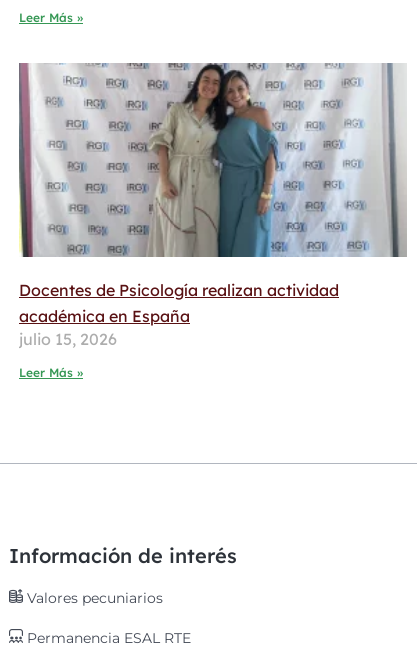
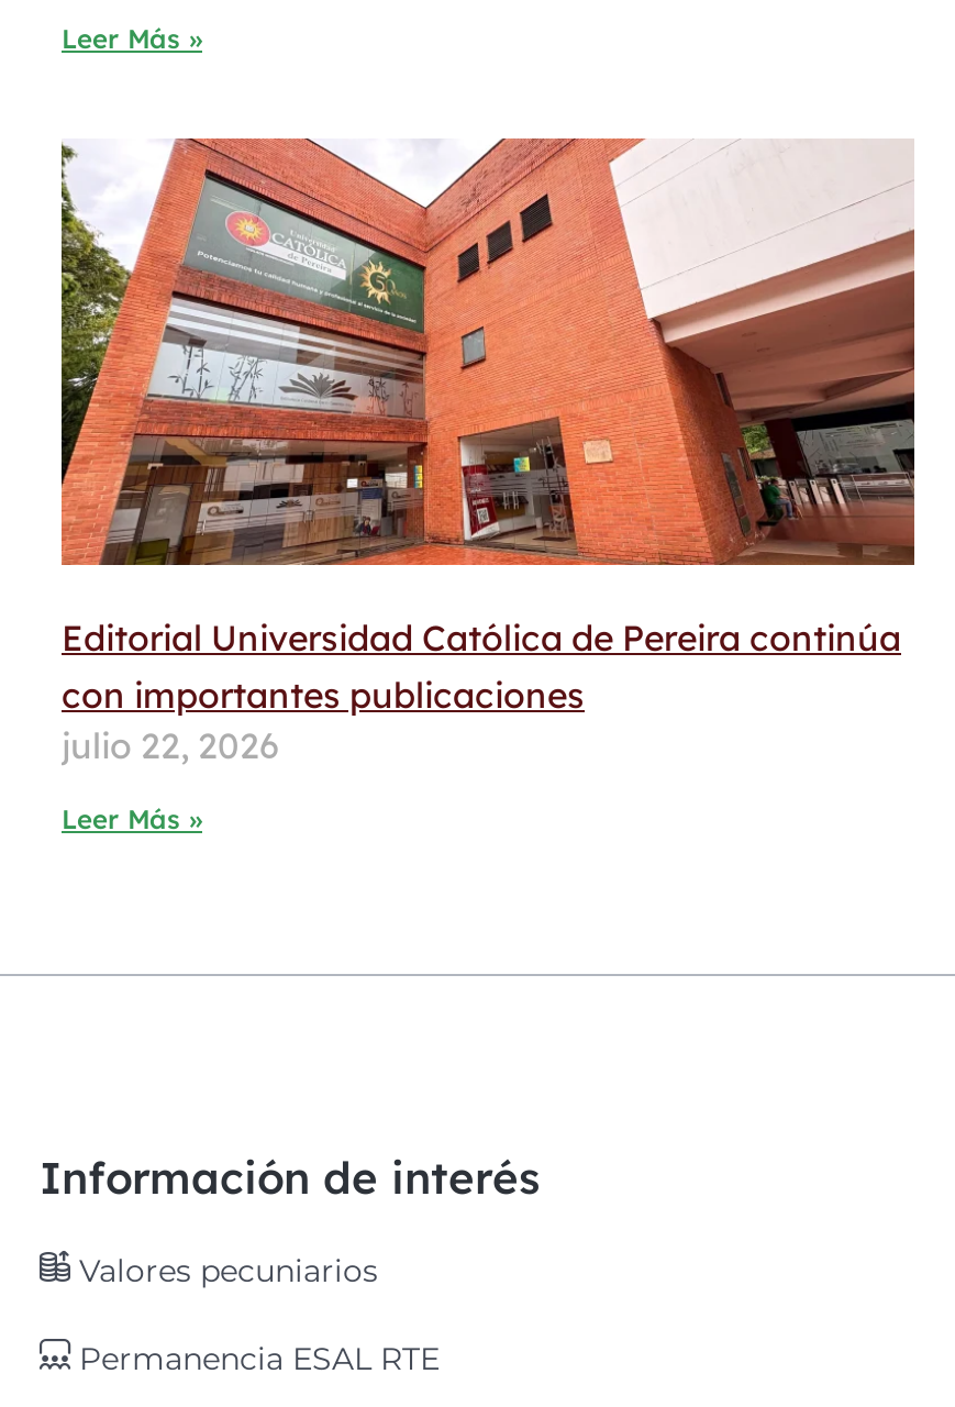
- [image]
- Docentes de Psicología realizan actividad
- académica en España
- julio 15, 2026
+ [image]
+ Editorial Universidad Católica de Pereira continúa
+ con importantes publicaciones
+ julio 22, 2026
